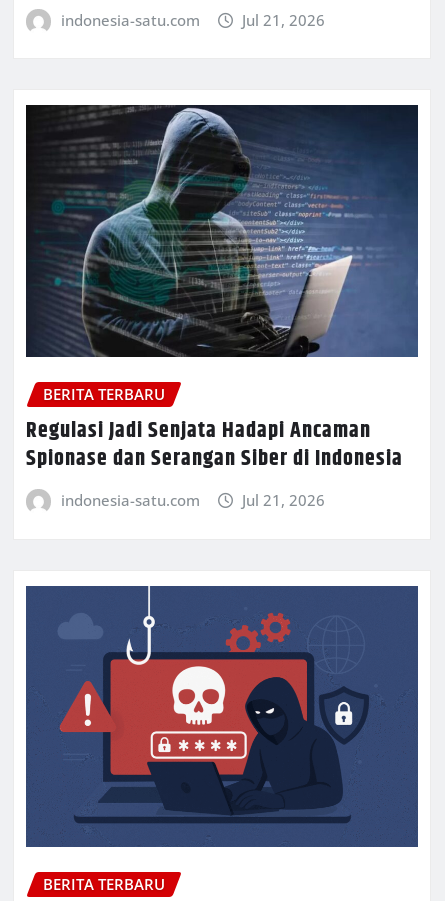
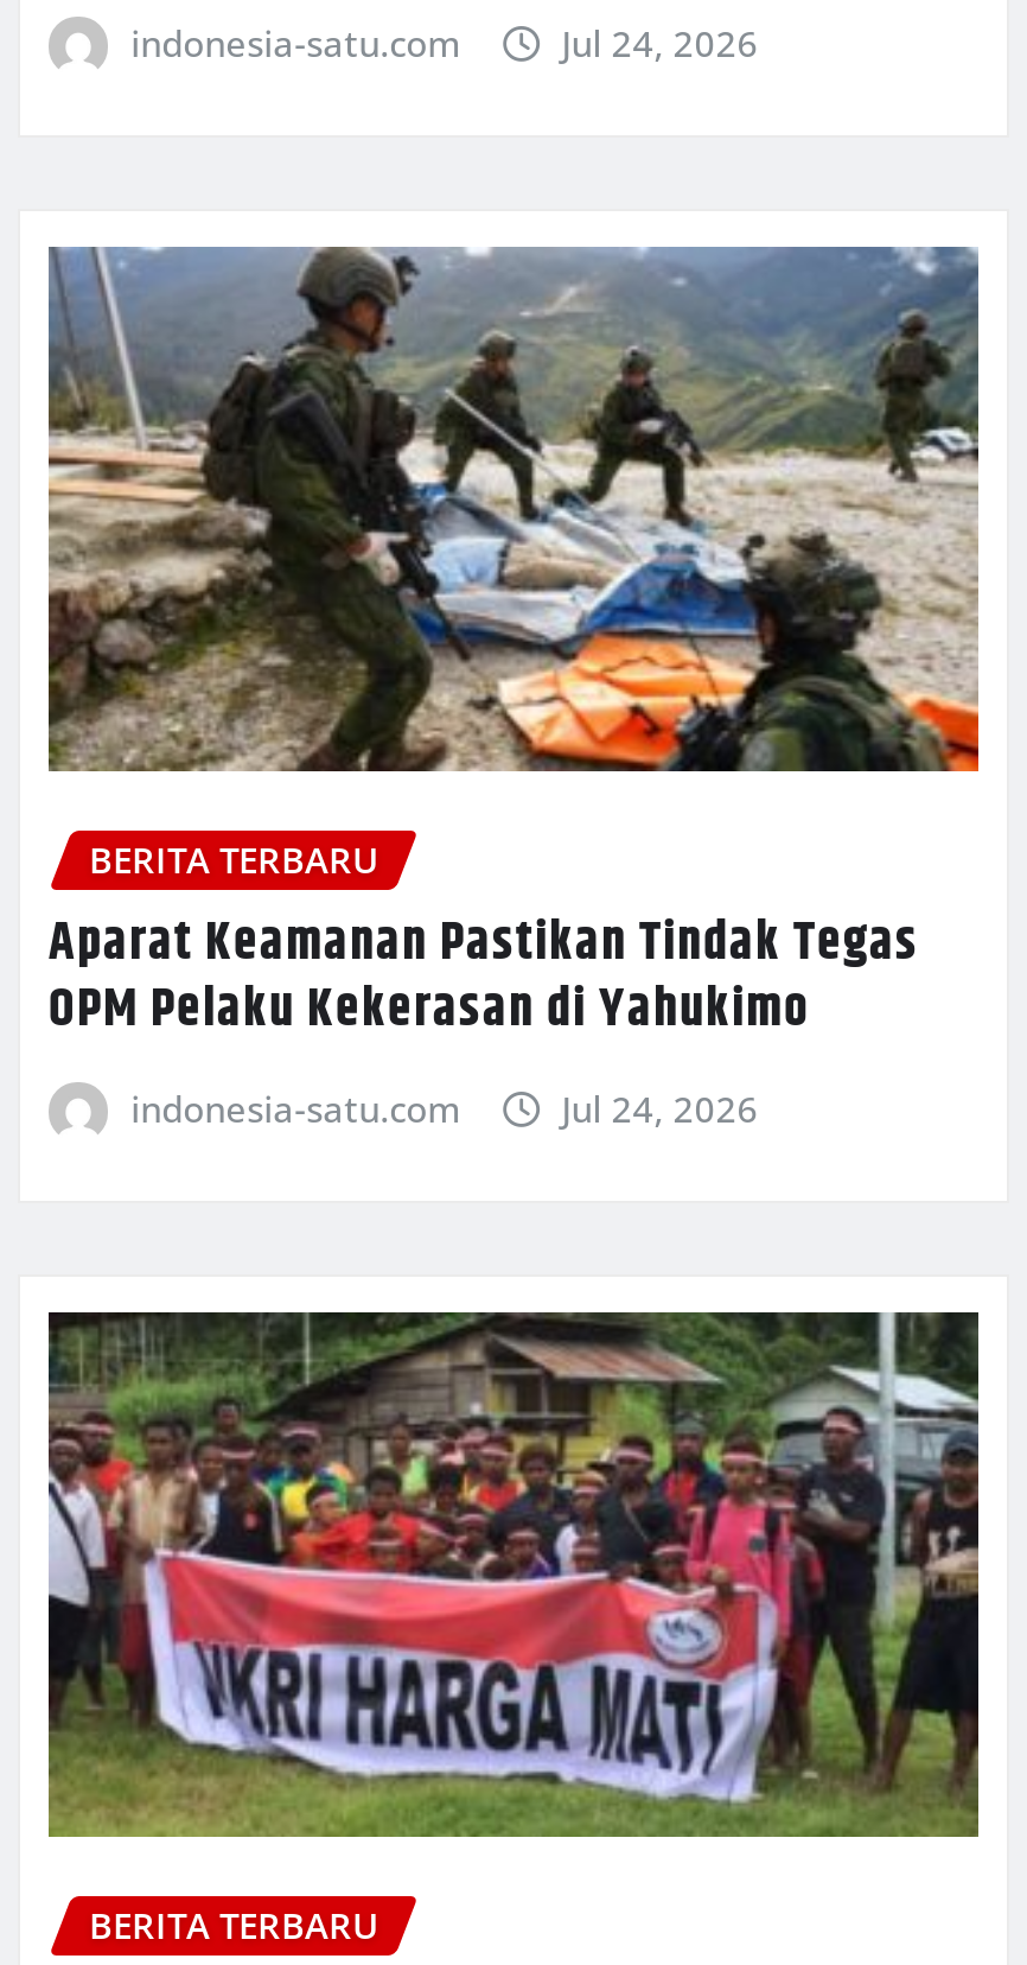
- Jul 21, 2026
+ Jul 24, 2026

- [image]
+ [image]

- Regulasi Jadi Senjata Hadapi Ancaman
- Spionase dan Serangan Siber di Indonesia
+ Aparat Keamanan Pastikan Tindak Tegas
+ OPM Pelaku Kekerasan di Yahukimo

- Jul 21, 2026
+ Jul 24, 2026

- [image]
+ [image]
